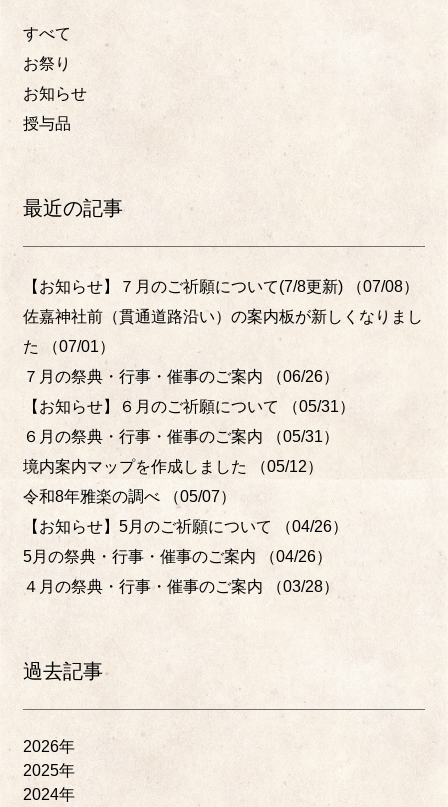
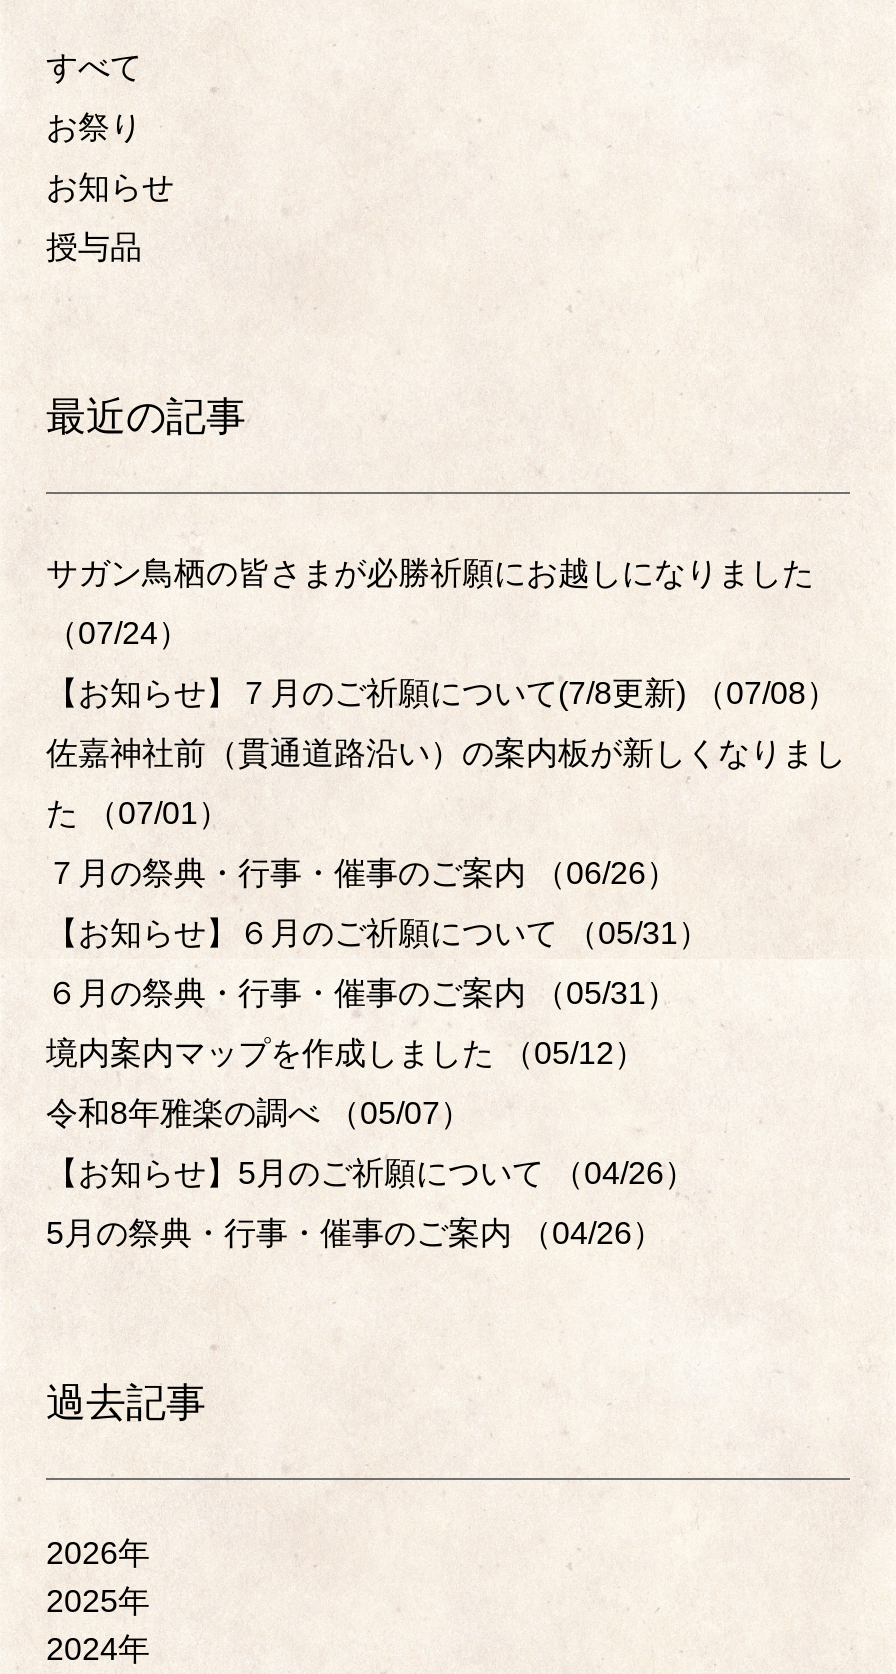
+ サガン鳥栖の皆さまが必勝祈願にお越しになりました
+ （07/24）

moved down: 【お知らせ】７月のご祈願について(7/8更新)（07/08） | 佐嘉神社前（貫通道路沿い）の案内板が新しくなりまし | た（07/01） | ... | 【お知らせ】5月のご祈願について（04/26） | 5月の祭典・行事・催事のご案内（04/26）

- ４月の祭典・行事・催事のご案内（03/28）
